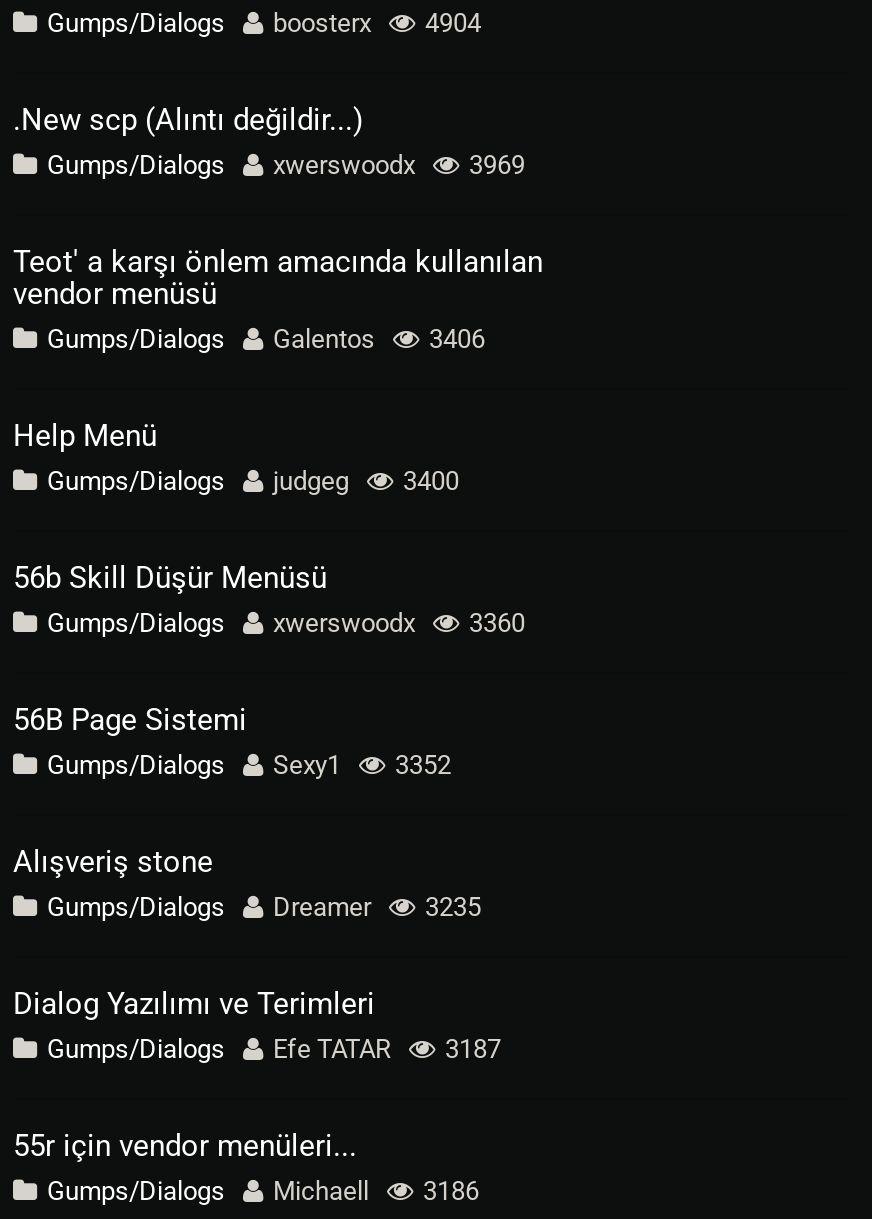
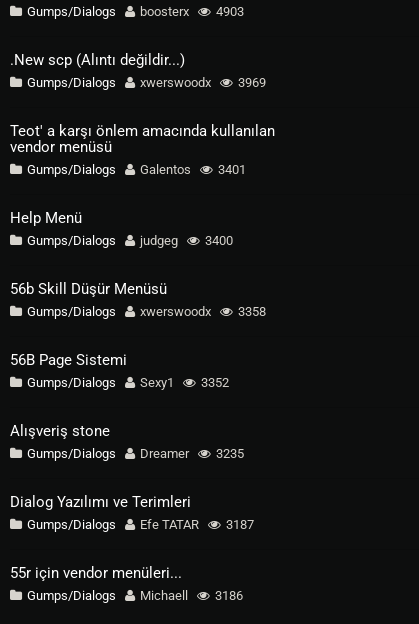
- Gumps/Dialogs boosterx 4904
+ Gumps/Dialogs boosterx 4903

- Gumps/Dialogs Galentos 3406
+ Gumps/Dialogs Galentos 3401

- Gumps/Dialogs xwerswoodx 3360
+ Gumps/Dialogs xwerswoodx 3358
